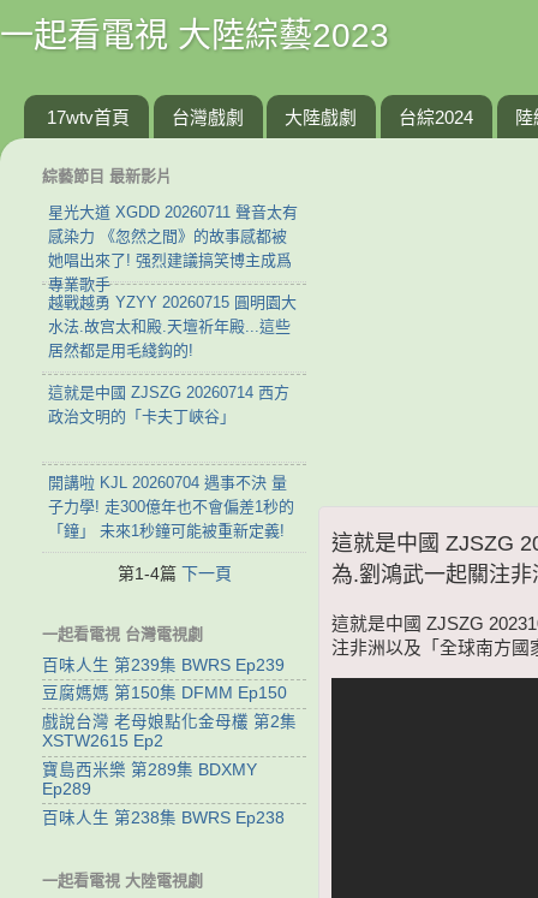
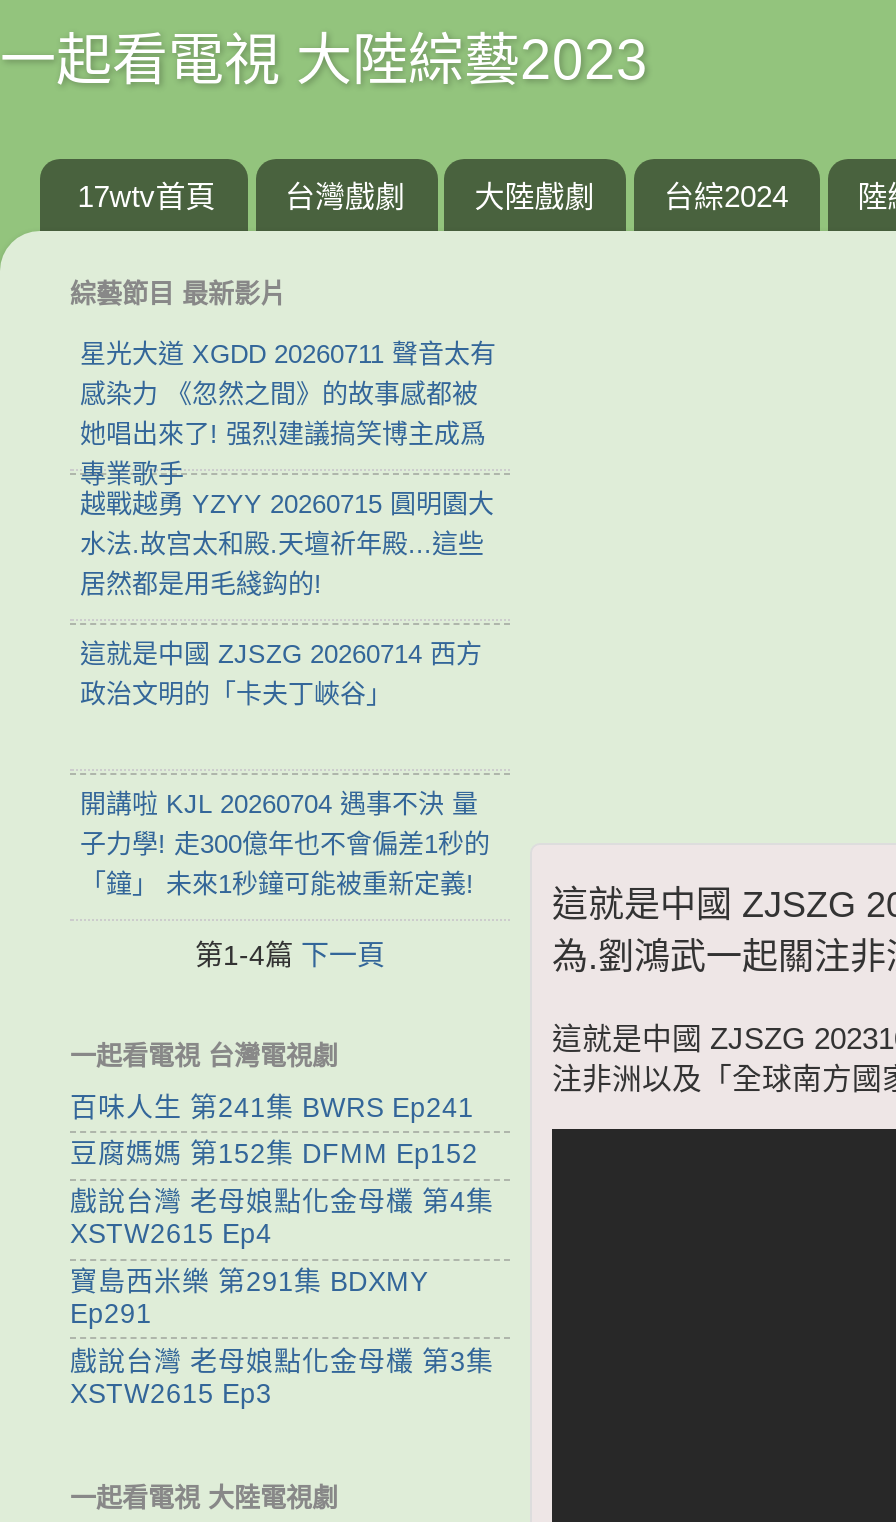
- 百味人生 第239集 BWRS Ep239
+ 百味人生 第241集 BWRS Ep241

- 豆腐媽媽 第150集 DFMM Ep150
+ 豆腐媽媽 第152集 DFMM Ep152

- 戲說台灣 老母娘點化金母欉 第2集
- XSTW2615 Ep2
+ 戲說台灣 老母娘點化金母欉 第4集
+ XSTW2615 Ep4

- 寶島西米樂 第289集 BDXMY
- Ep289
+ 寶島西米樂 第291集 BDXMY
+ Ep291

- 百味人生 第238集 BWRS Ep238
+ 戲說台灣 老母娘點化金母欉 第3集
+ XSTW2615 Ep3
